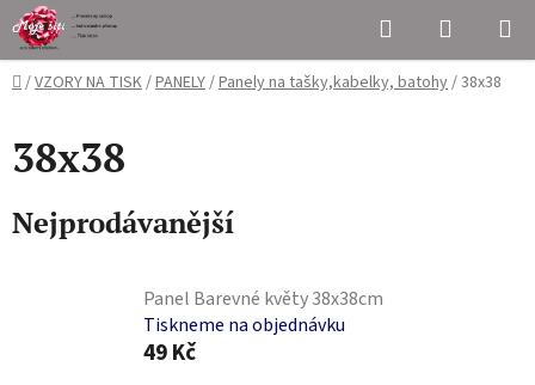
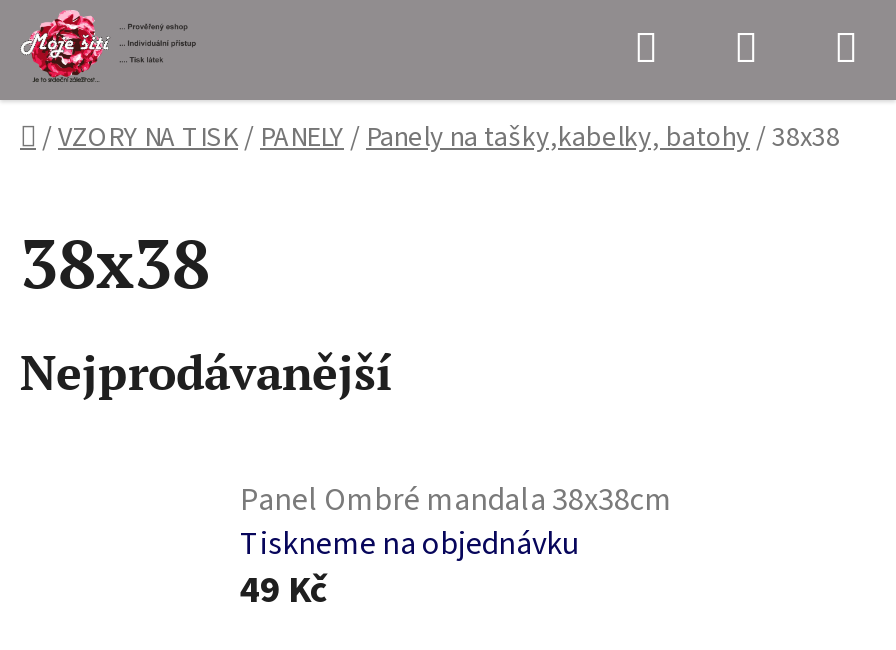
- Panel Barevné květy 38x38cm
+ Panel Ombré mandala 38x38cm
